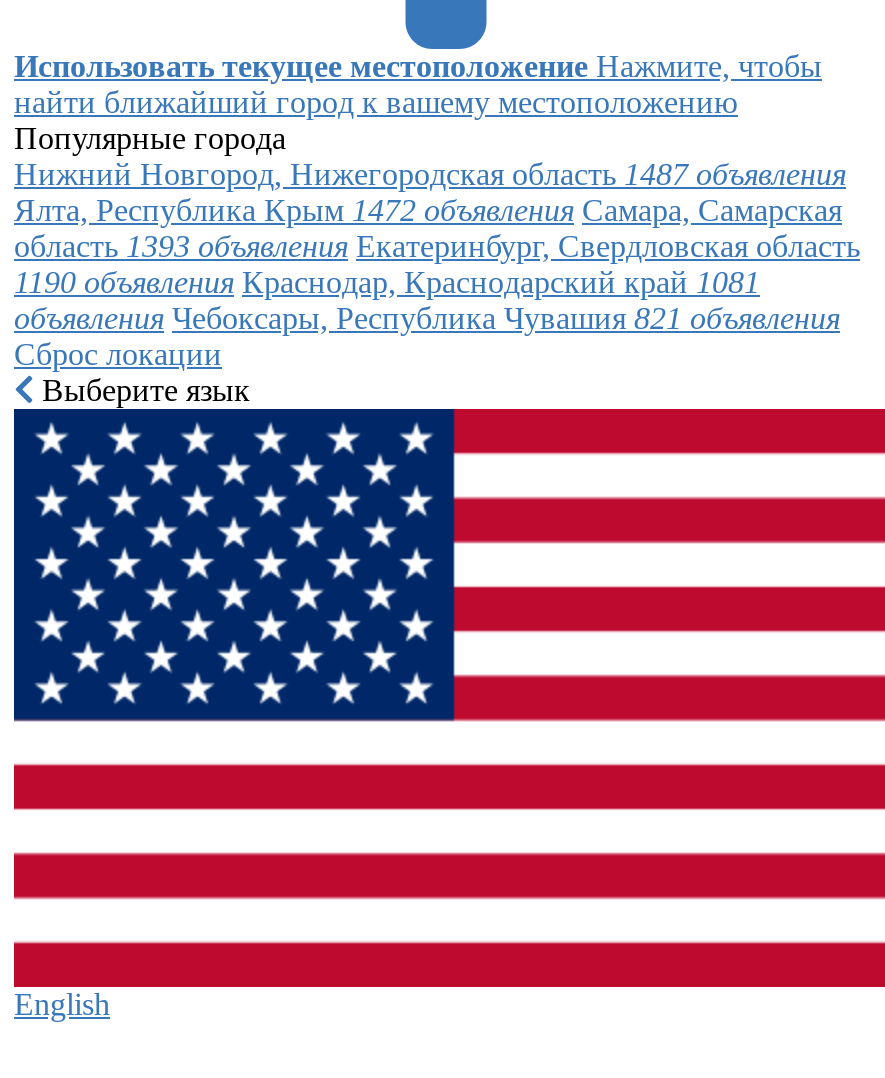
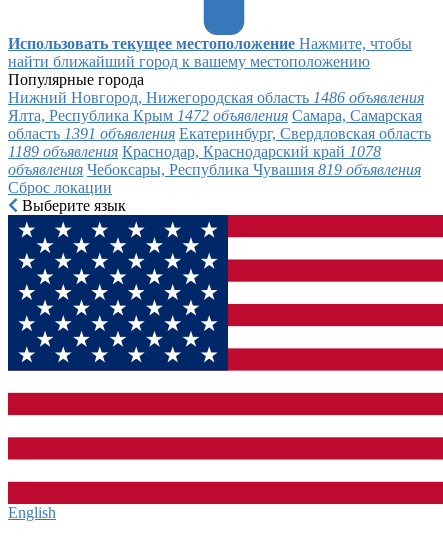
- Нижний Новгород, Нижегородская область 1487 объявления
+ Нижний Новгород, Нижегородская область 1486 объявления

- область 1393 объявления Екатеринбург, Свердловская область
+ область 1391 объявления Екатеринбург, Свердловская область

- 1190 объявления Краснодар, Краснодарский край 1081
+ 1189 объявления Краснодар, Краснодарский край 1078

- объявления Чебоксары, Республика Чувашия 821 объявления
+ объявления Чебоксары, Республика Чувашия 819 объявления
